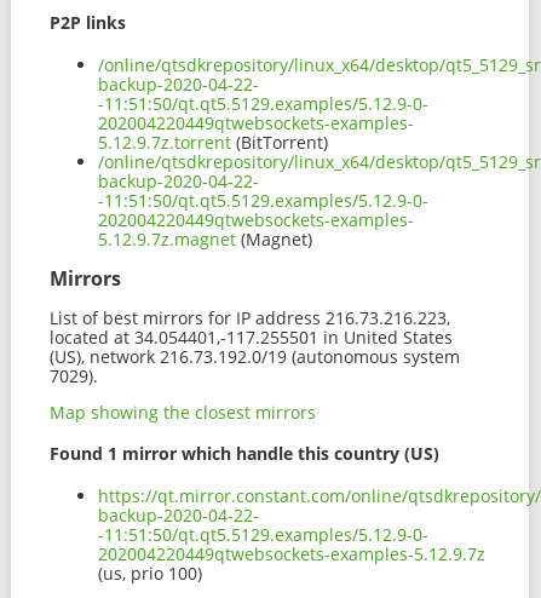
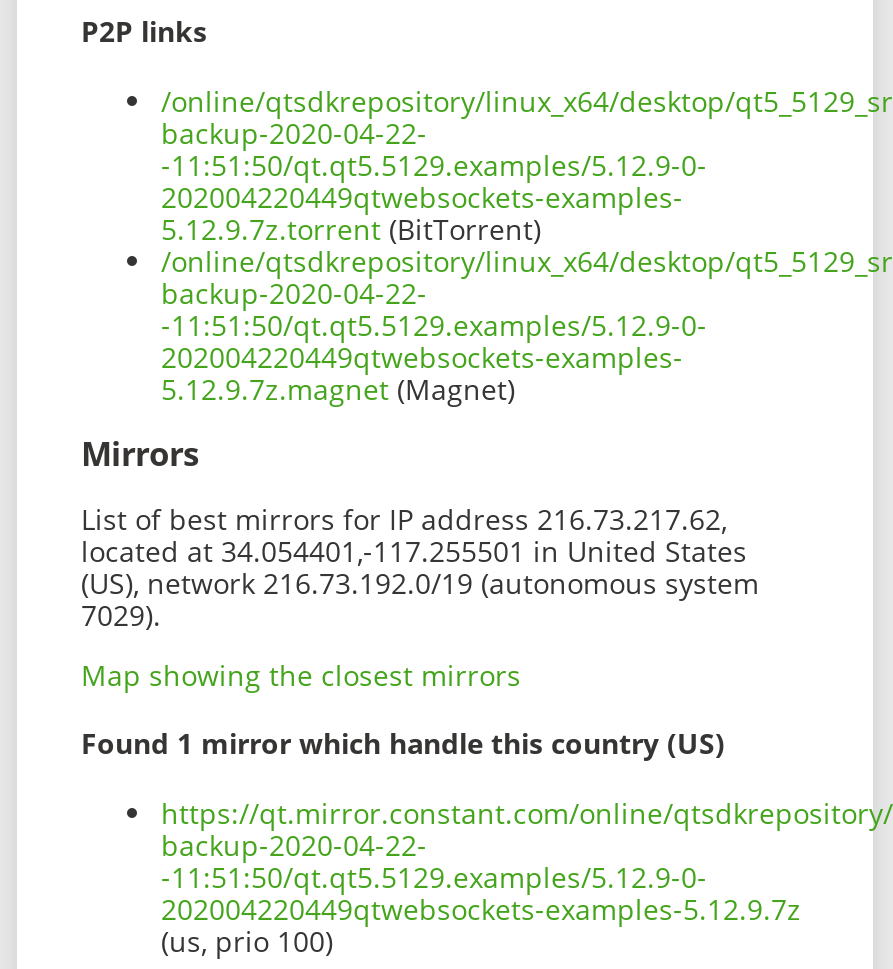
- List of best mirrors for IP address 216.73.216.223,
+ List of best mirrors for IP address 216.73.217.62,
